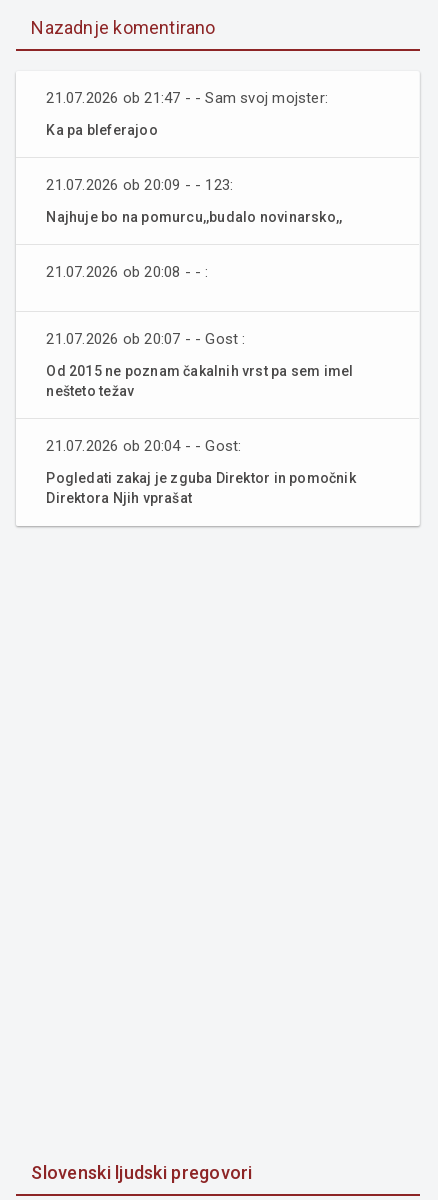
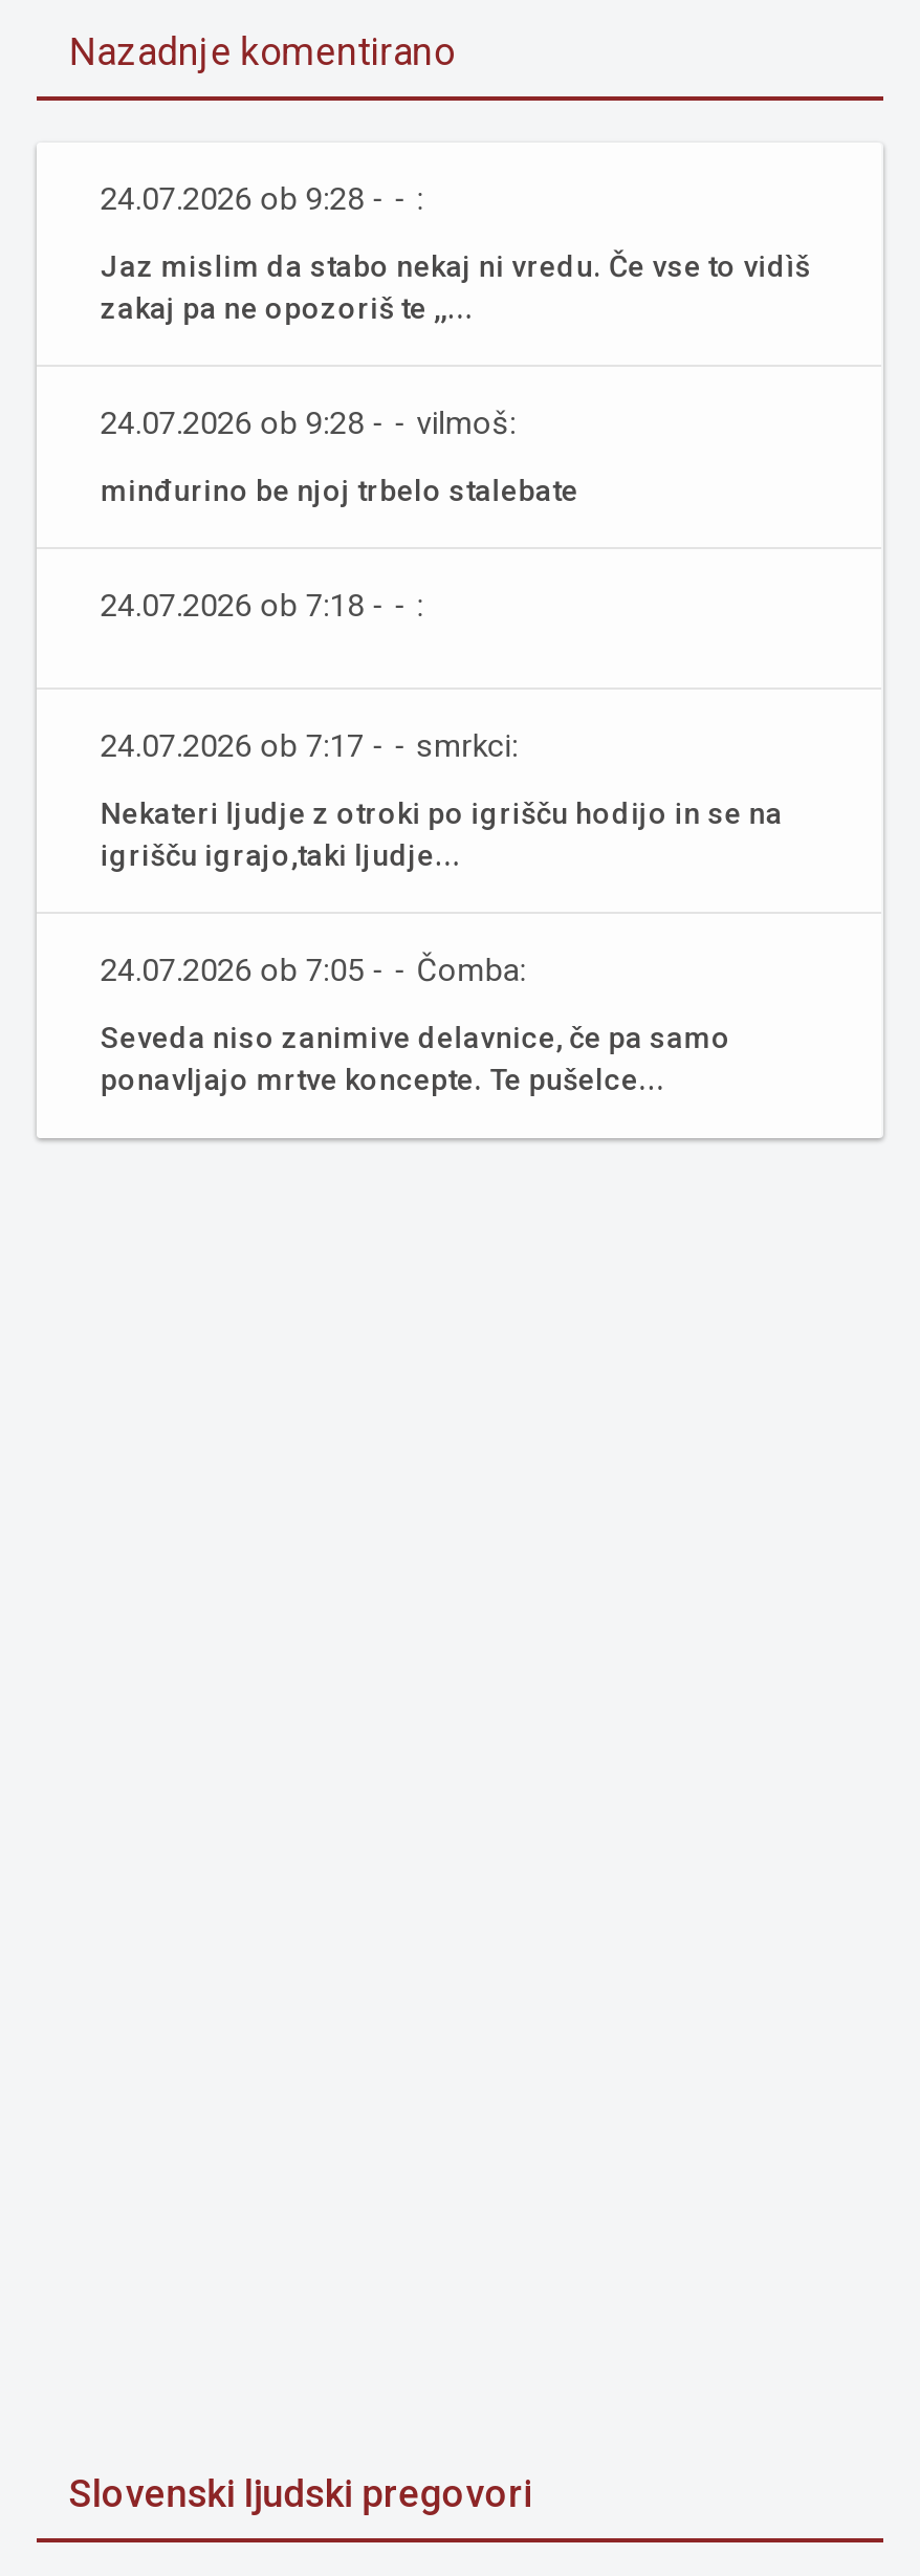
- 21.07.2026 ob 21:47 - - Sam svoj mojster:
+ 24.07.2026 ob 9:28 - - :

- Ka pa bleferajoo
+ Jaz mislim da stabo nekaj ni vredu. Če vse to vidìš
+ zakaj pa ne opozoriš te ,,...

- 21.07.2026 ob 20:09 - - 123:
+ 24.07.2026 ob 9:28 - - vilmoš:

- Najhuje bo na pomurcu,,budalo novinarsko,,
+ minđurino be njoj trbelo stalebate

- 21.07.2026 ob 20:08 - - :
+ 24.07.2026 ob 7:18 - - :

- 21.07.2026 ob 20:07 - - Gost :
+ 24.07.2026 ob 7:17 - - smrkci:

- Od 2015 ne poznam čakalnih vrst pa sem imel
- nešteto težav
+ Nekateri ljudje z otroki po igrišču hodijo in se na
+ igrišču igrajo,taki ljudje...

- 21.07.2026 ob 20:04 - - Gost:
+ 24.07.2026 ob 7:05 - - Čomba:

- Pogledati zakaj je zguba Direktor in pomočnik
- Direktora Njih vprašat
+ Seveda niso zanimive delavnice, če pa samo
+ ponavljajo mrtve koncepte. Te pušelce...
